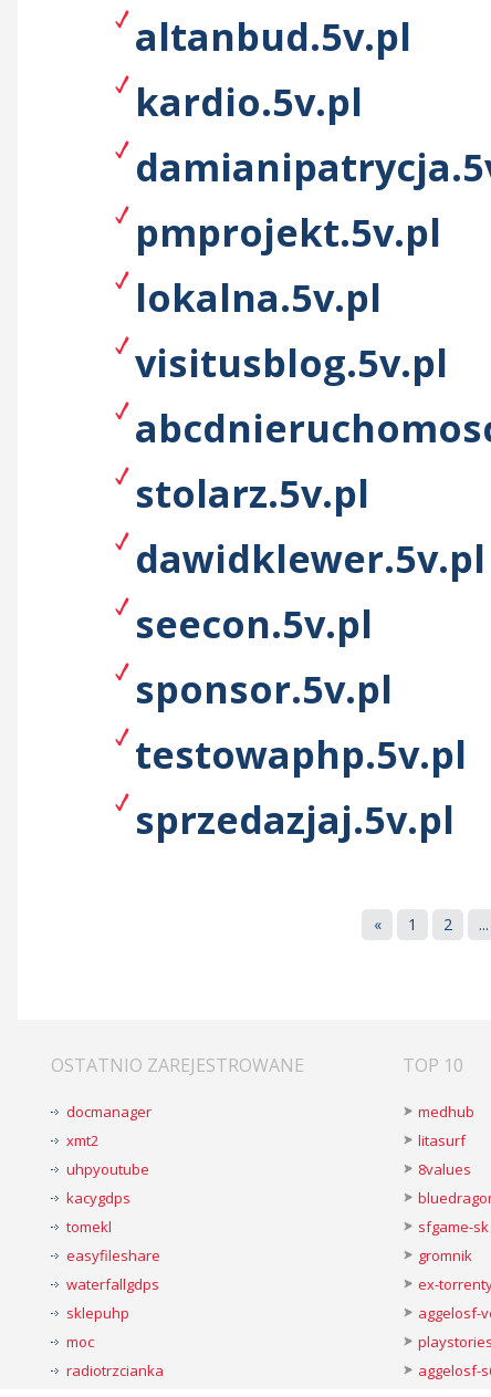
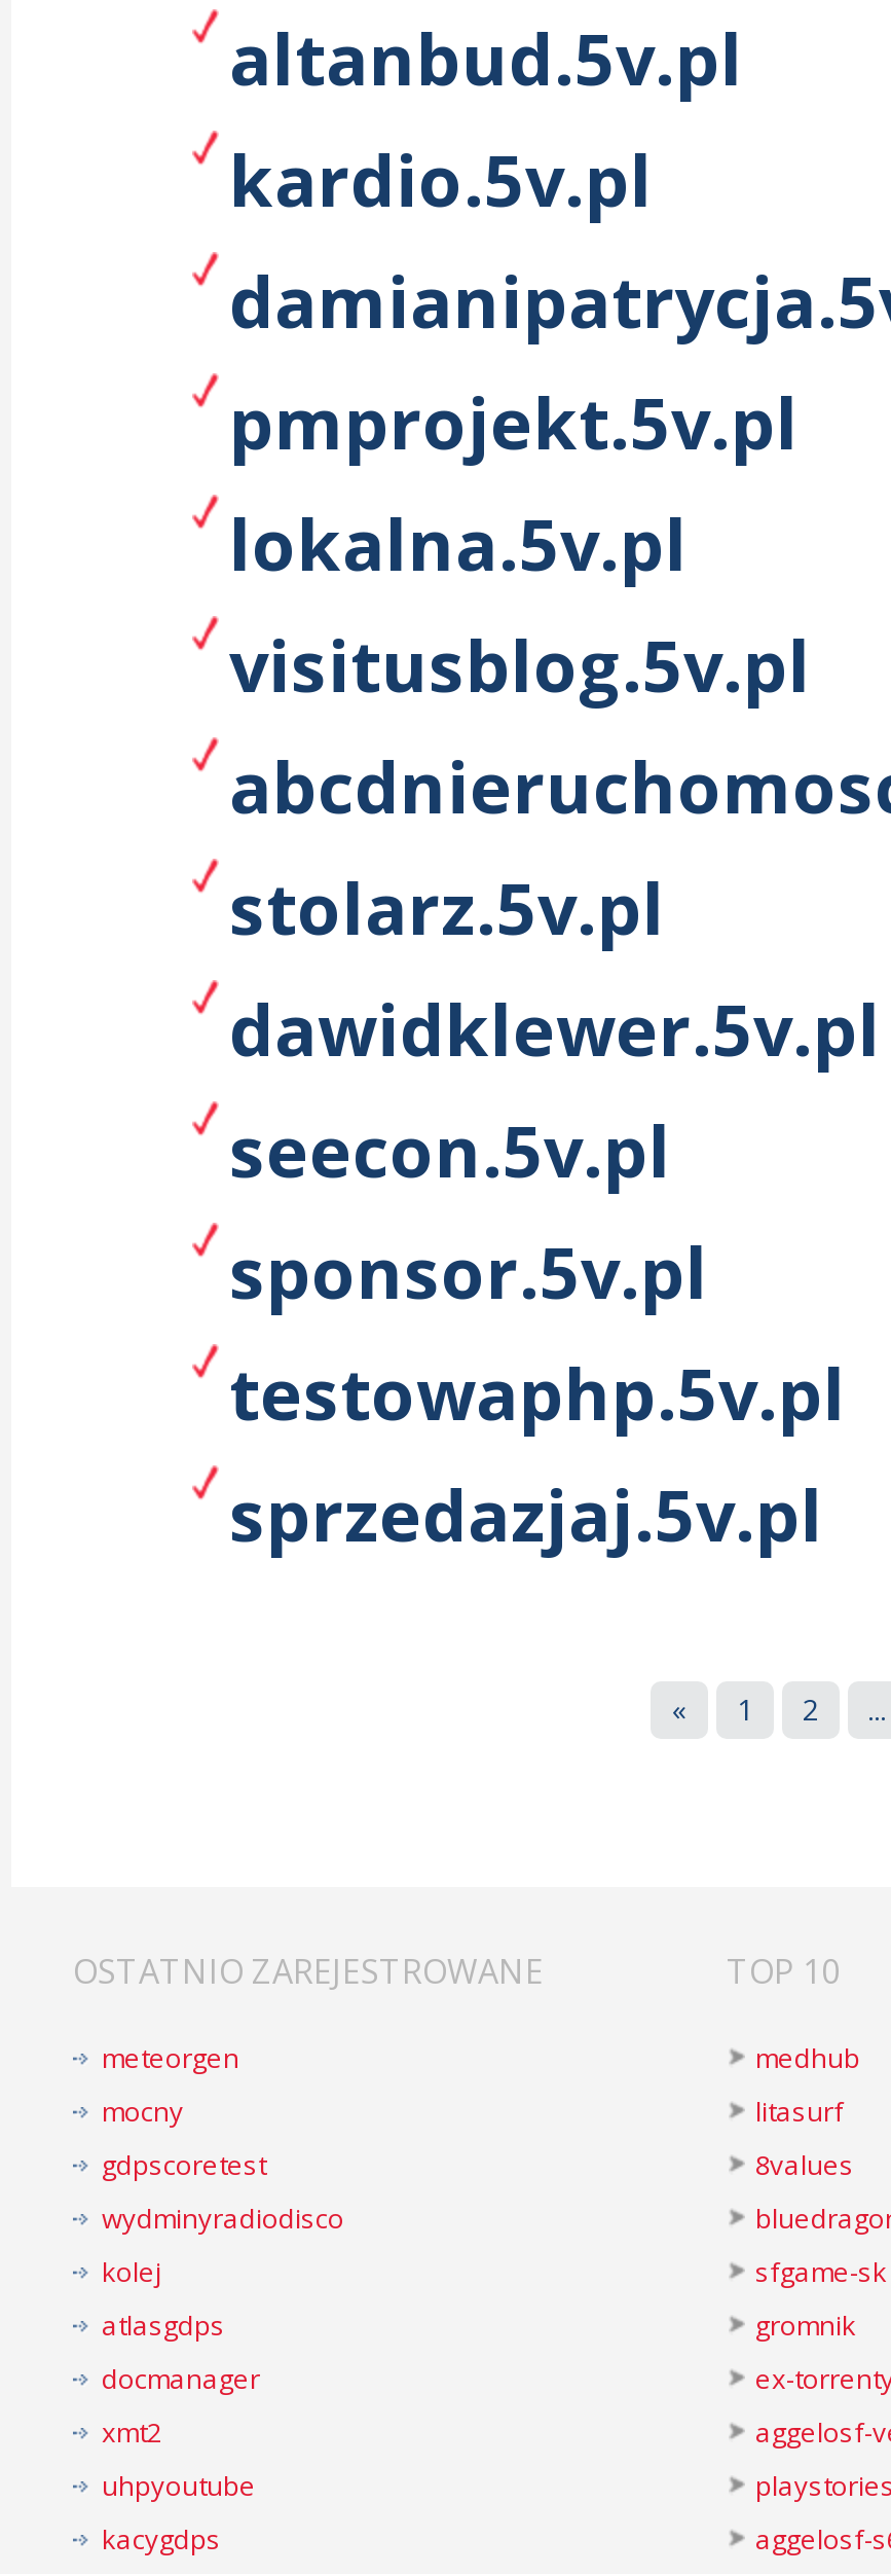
moved down: docmanager | xmt2 | uhpyoutube | kacygdps

+ meteorgen
+ mocny
+ gdpscoretest
+ wydminyradiodisco
+ kolej
+ atlasgdps

- tomekl
- easyfileshare
- waterfallgdps
- sklepuhp
- moc
- radiotrzcianka
